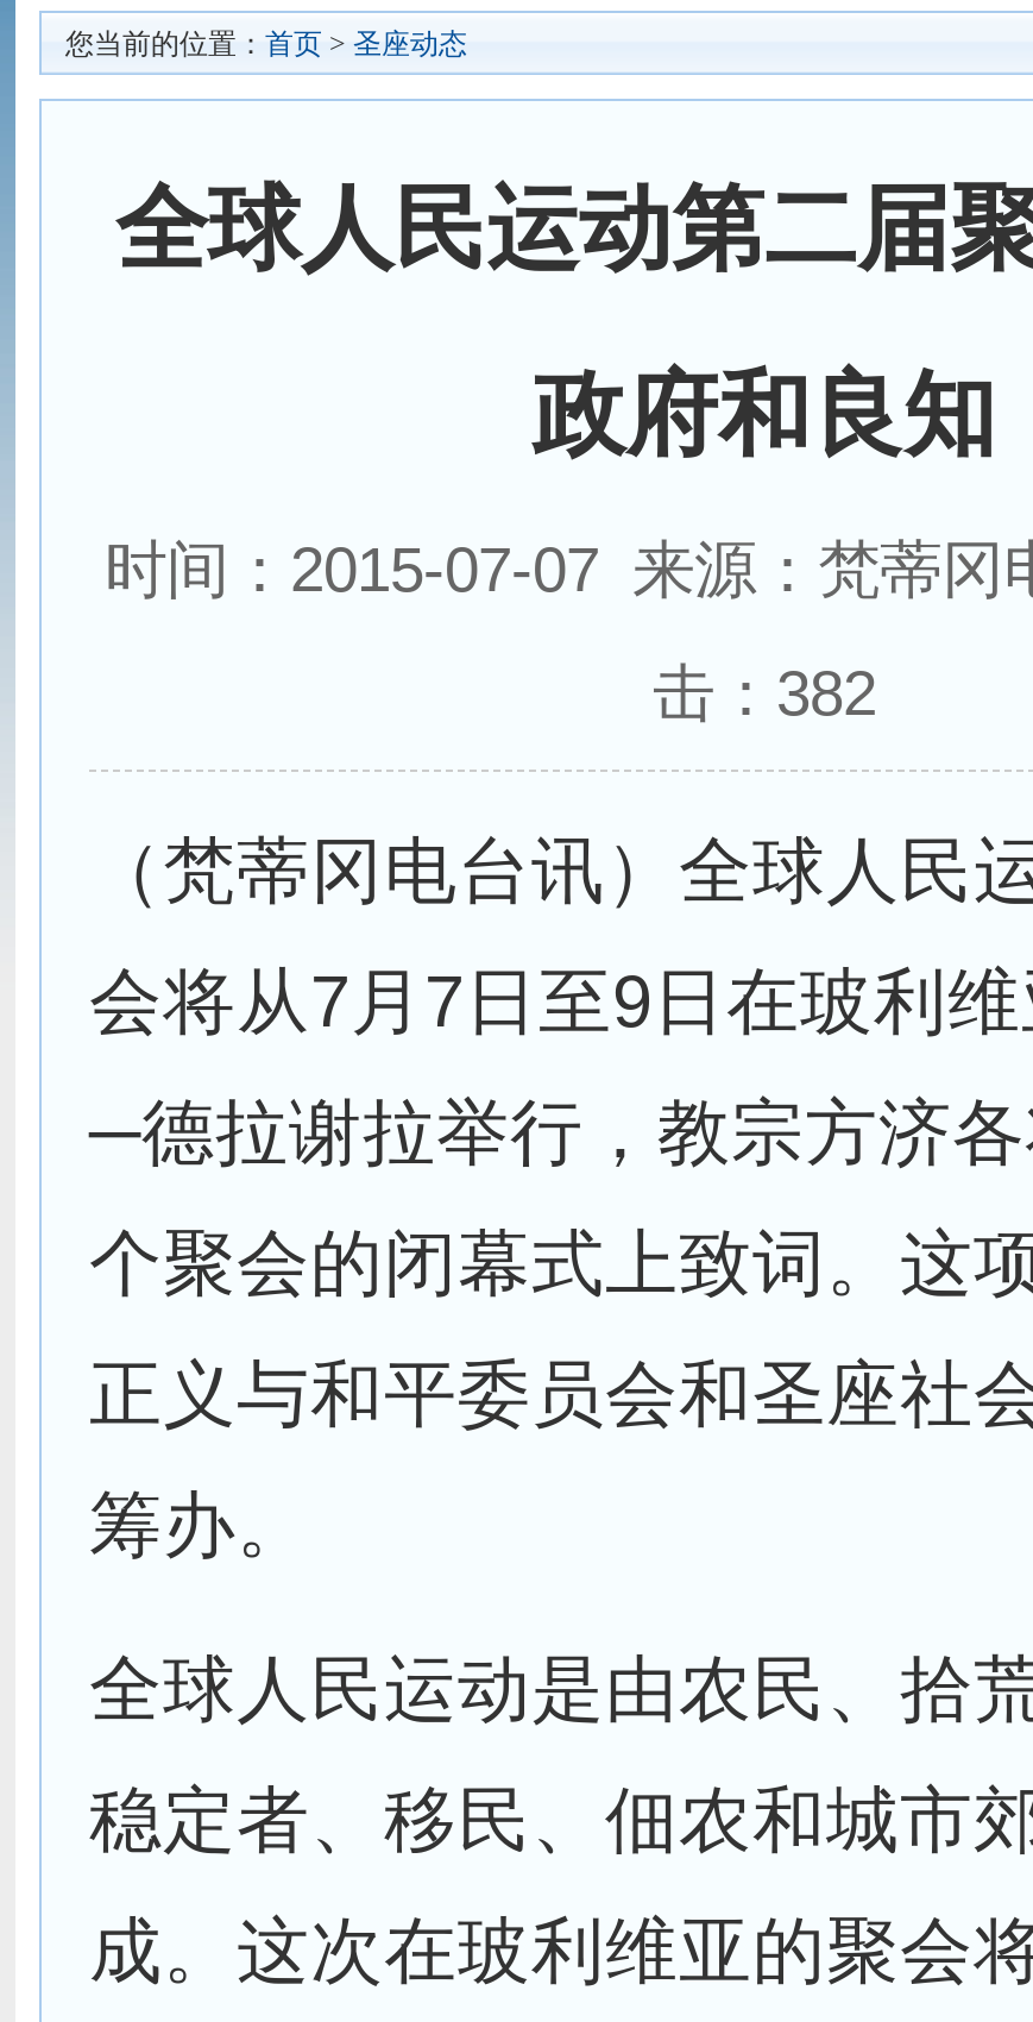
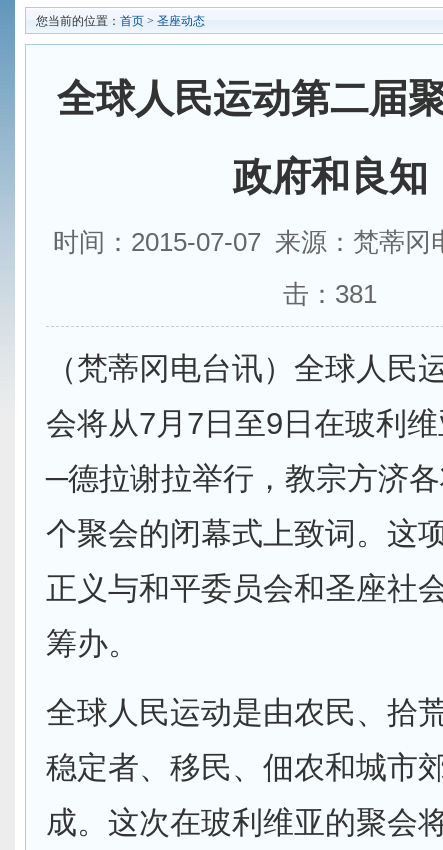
- 击：382
+ 击：381
